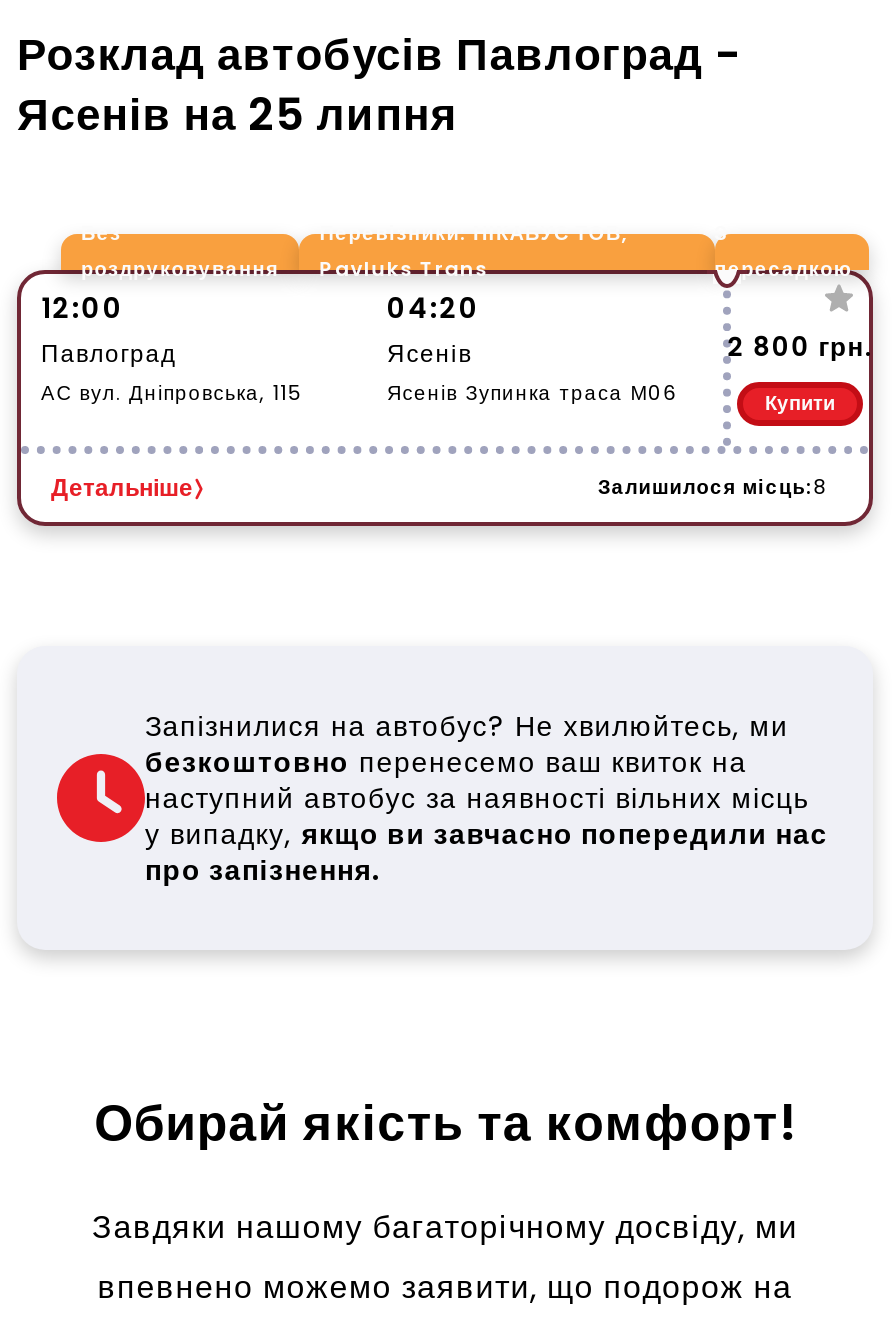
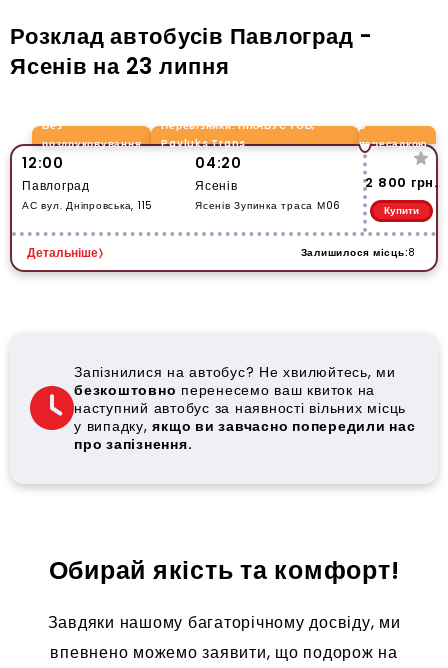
- Ясенів на 25 липня
+ Ясенів на 23 липня
